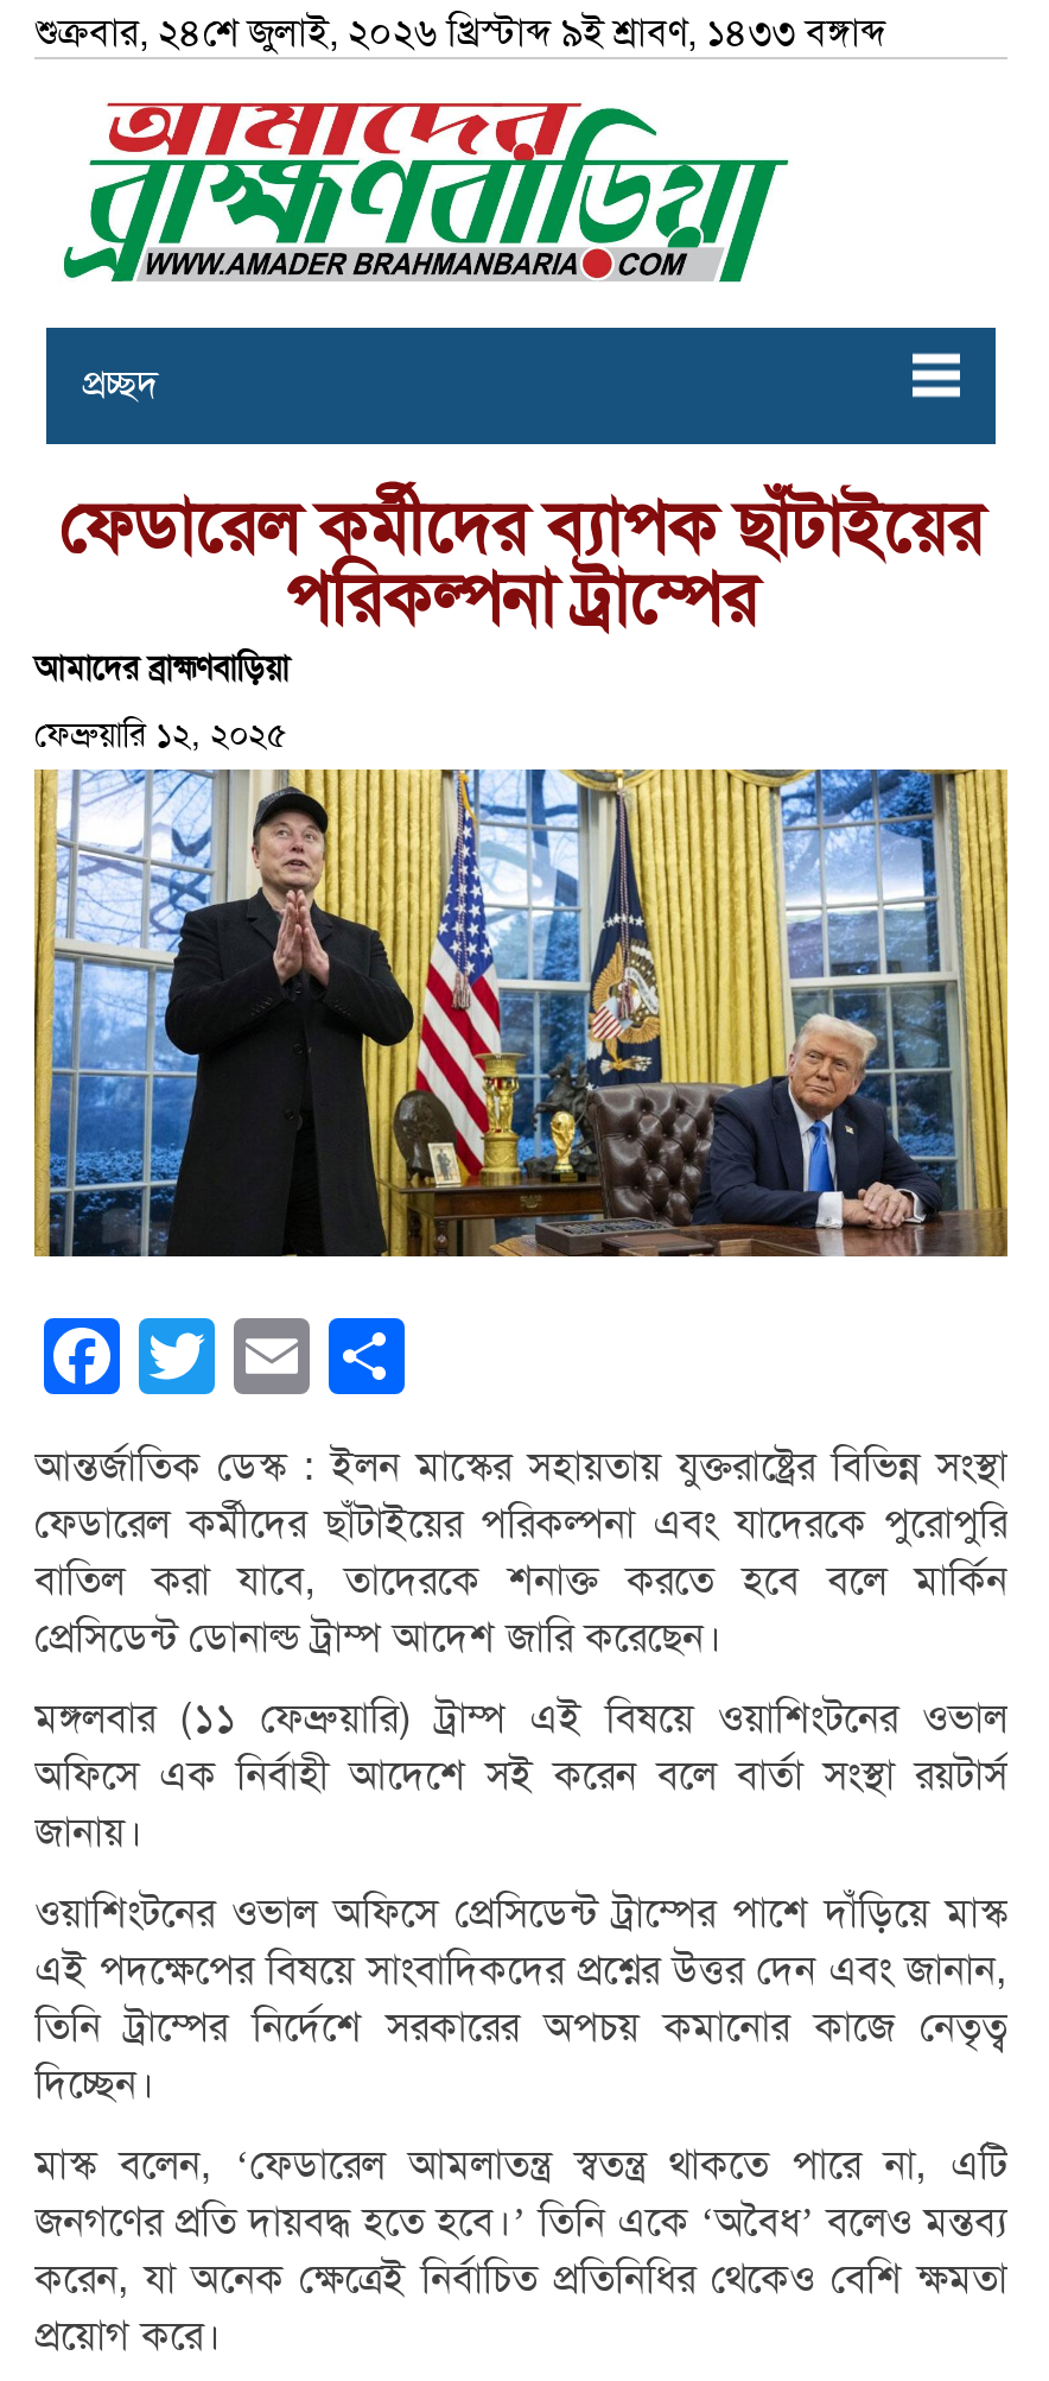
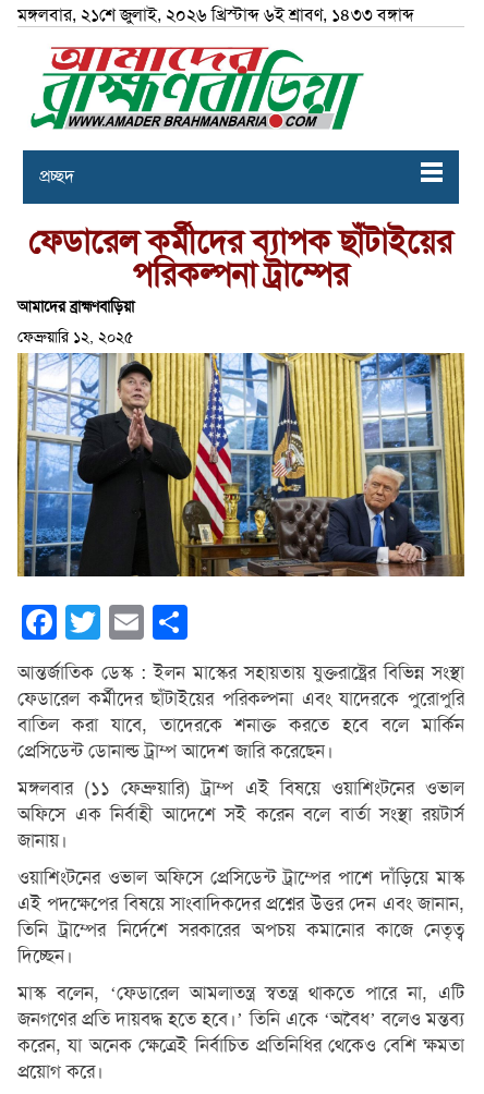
- শুক্রবার, ২৪শে জুলাই, ২০২৬ খ্রিস্টাব্দ ৯ই শ্রাবণ, ১৪৩৩ বঙ্গাব্দ
+ মঙ্গলবার, ২১শে জুলাই, ২০২৬ খ্রিস্টাব্দ ৬ই শ্রাবণ, ১৪৩৩ বঙ্গাব্দ
